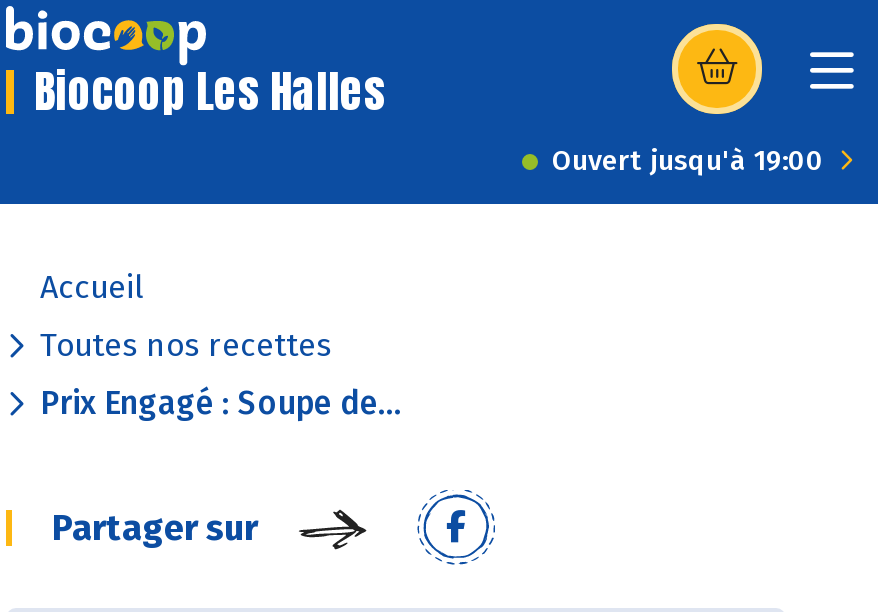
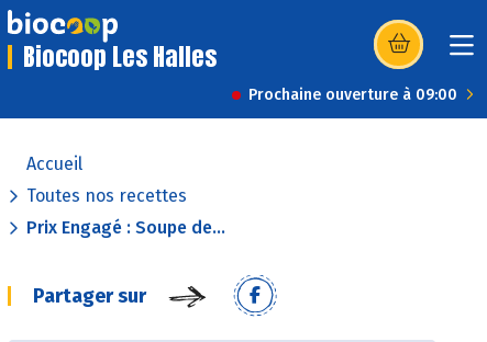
- Ouvert jusqu'à 19:00
+ Prochaine ouverture à 09:00
